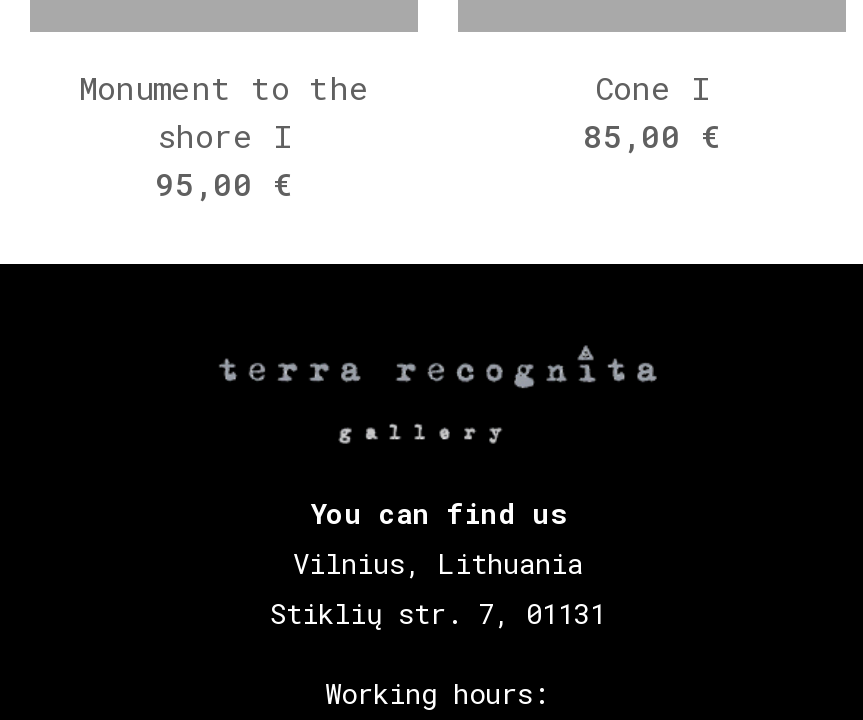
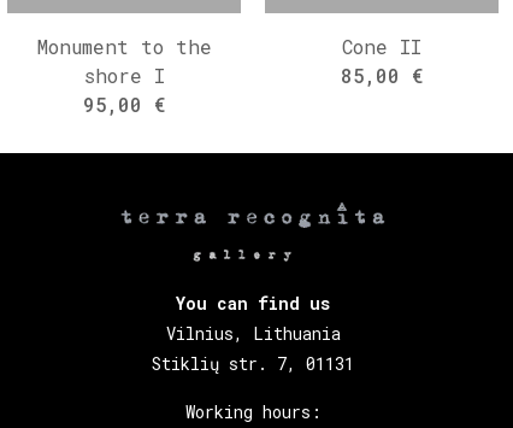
- Cone I
+ Cone II
